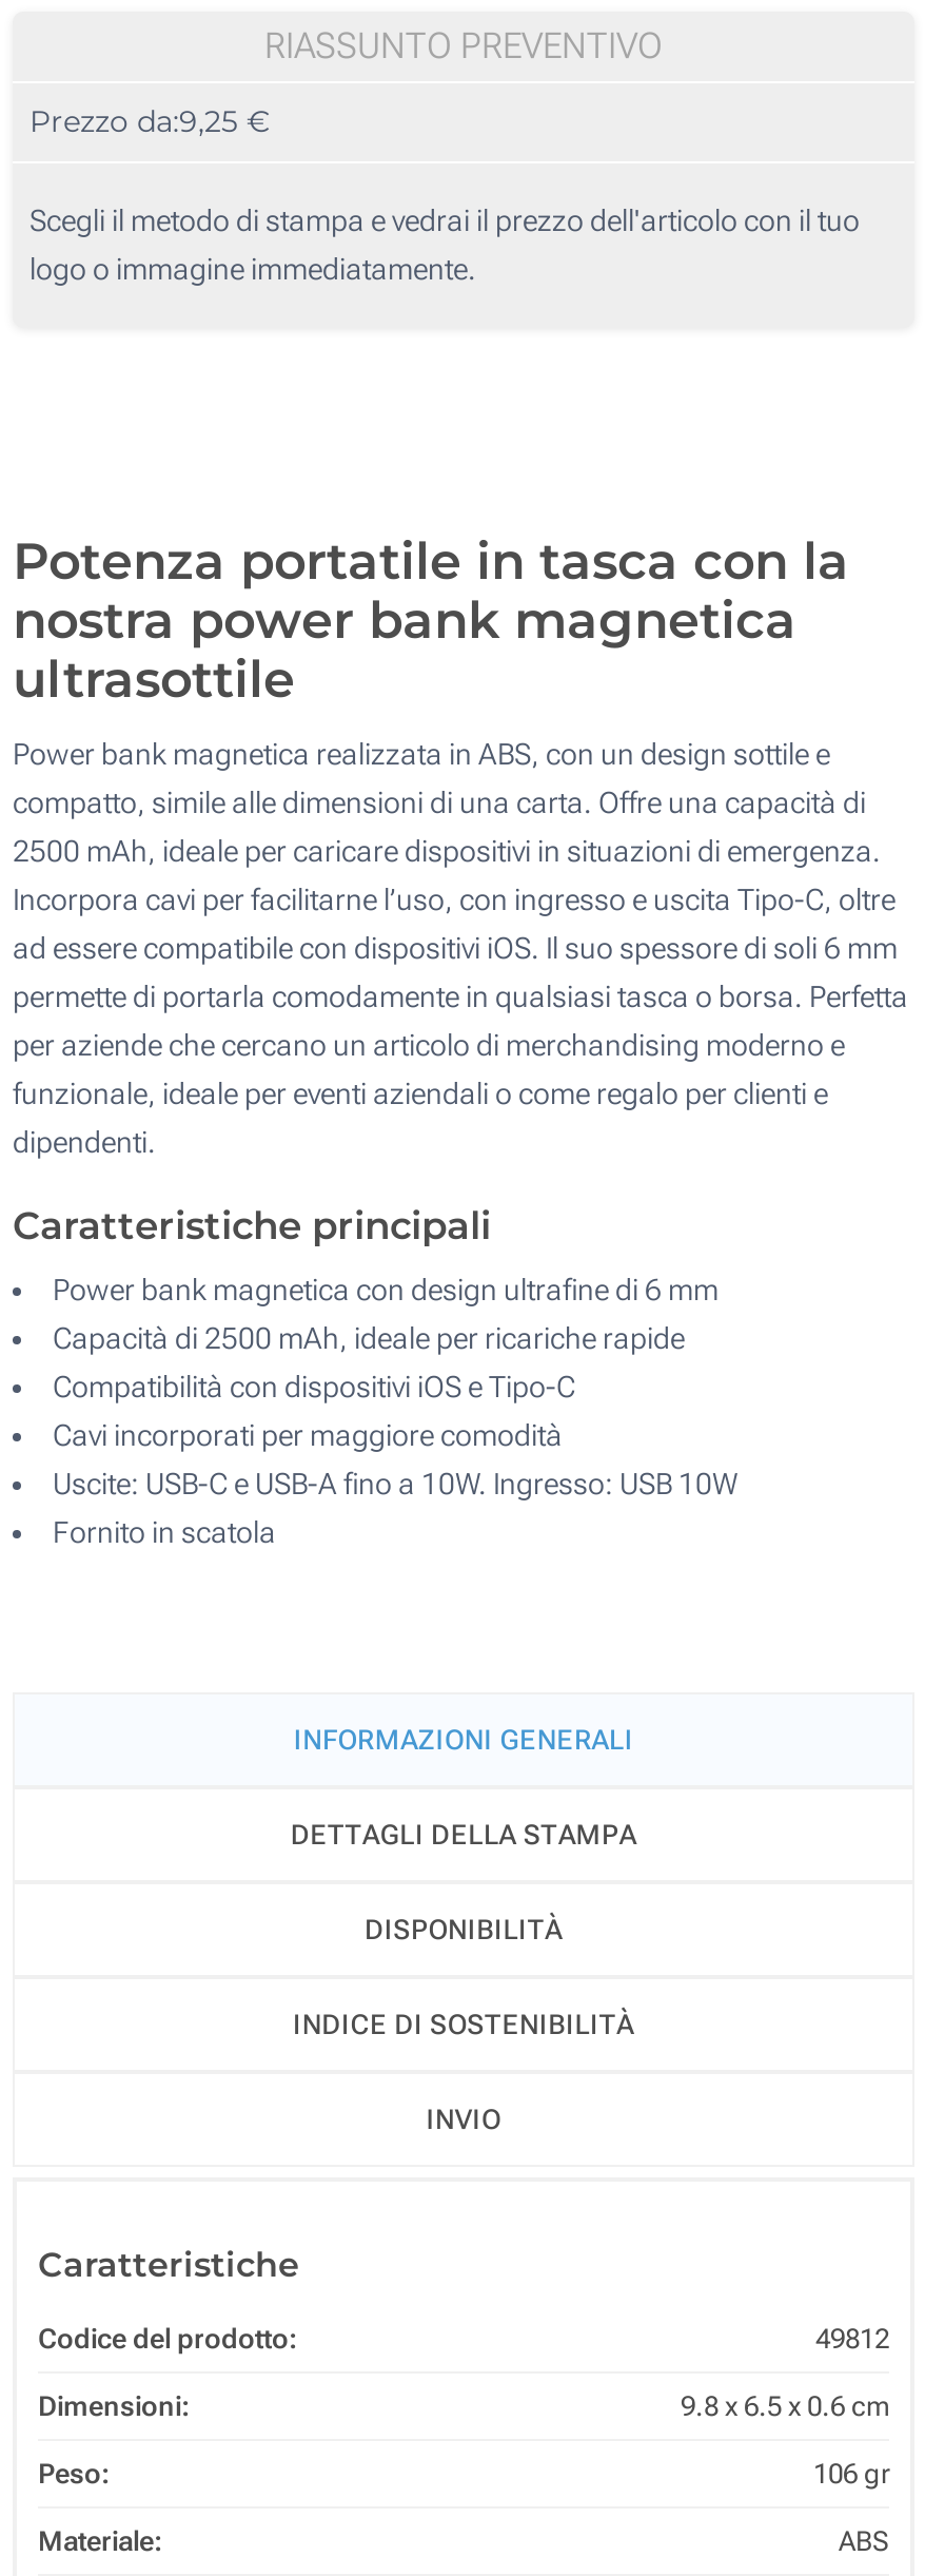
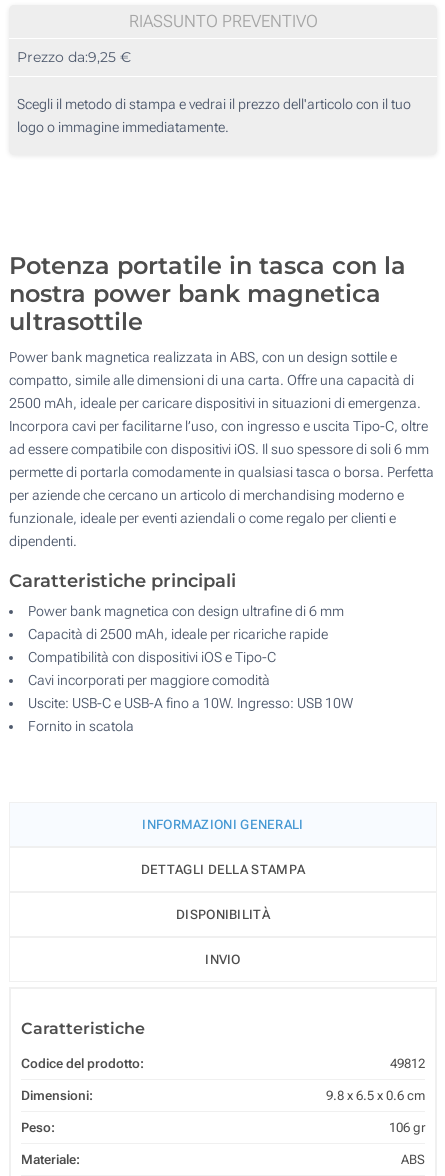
- INDICE DI SOSTENIBILITÀ
